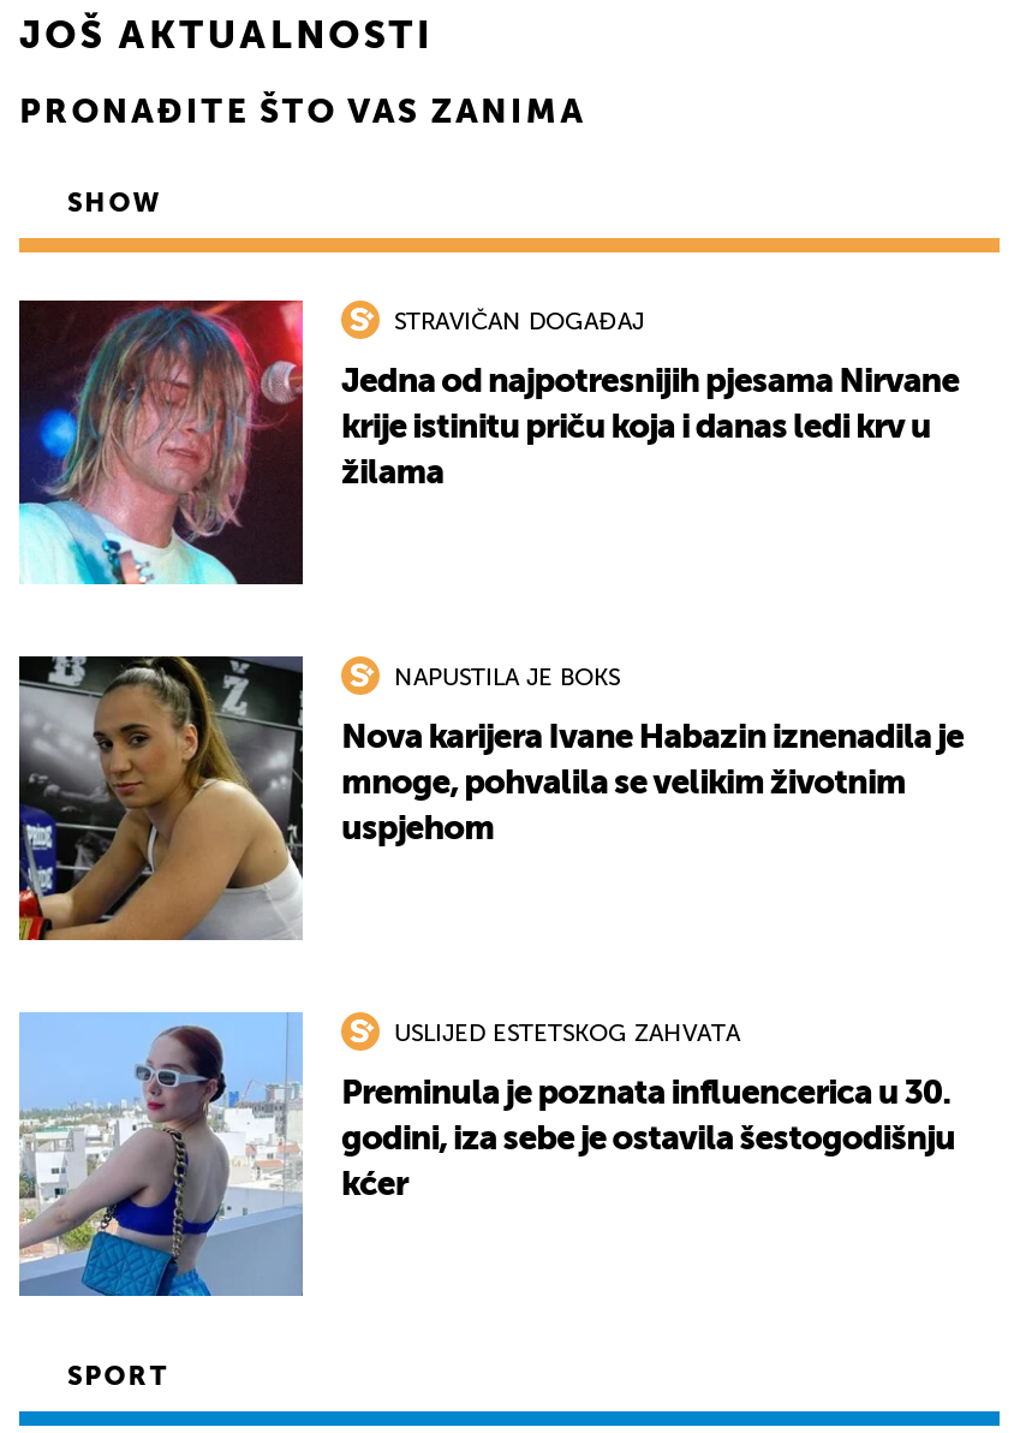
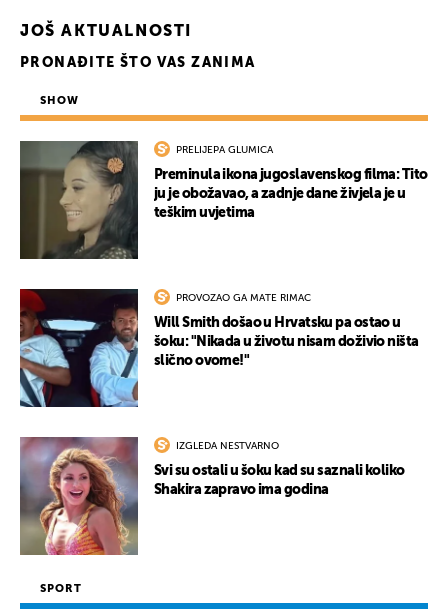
- [image]
- Jedna od najpotresnijih pjesama Nirvane
- krije istinitu priču koja i danas ledi krv u
- žilama
+ [image]
+ Preminula ikona jugoslavenskog filma: Tito
+ ju je obožavao, a zadnje dane živjela je u
+ teškim uvjetima

- STRAVIČAN DOGAĐAJ
+ PRELIJEPA GLUMICA

- [image]
- Nova karijera Ivane Habazin iznenadila je
- mnoge, pohvalila se velikim životnim
- uspjehom
+ [image]
+ Will Smith došao u Hrvatsku pa ostao u
+ šoku: "Nikada u životu nisam doživio ništa
+ slično ovome!"

- NAPUSTILA JE BOKS
+ PROVOZAO GA MATE RIMAC

- [image]
- Preminula je poznata influencerica u 30.
- godini, iza sebe je ostavila šestogodišnju
- kćer
+ [image]
+ Svi su ostali u šoku kad su saznali koliko
+ Shakira zapravo ima godina

- USLIJED ESTETSKOG ZAHVATA
+ IZGLEDA NESTVARNO
